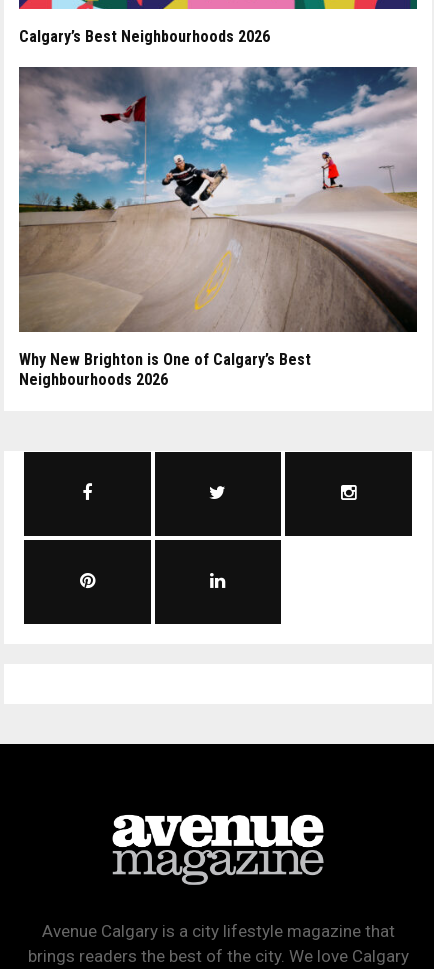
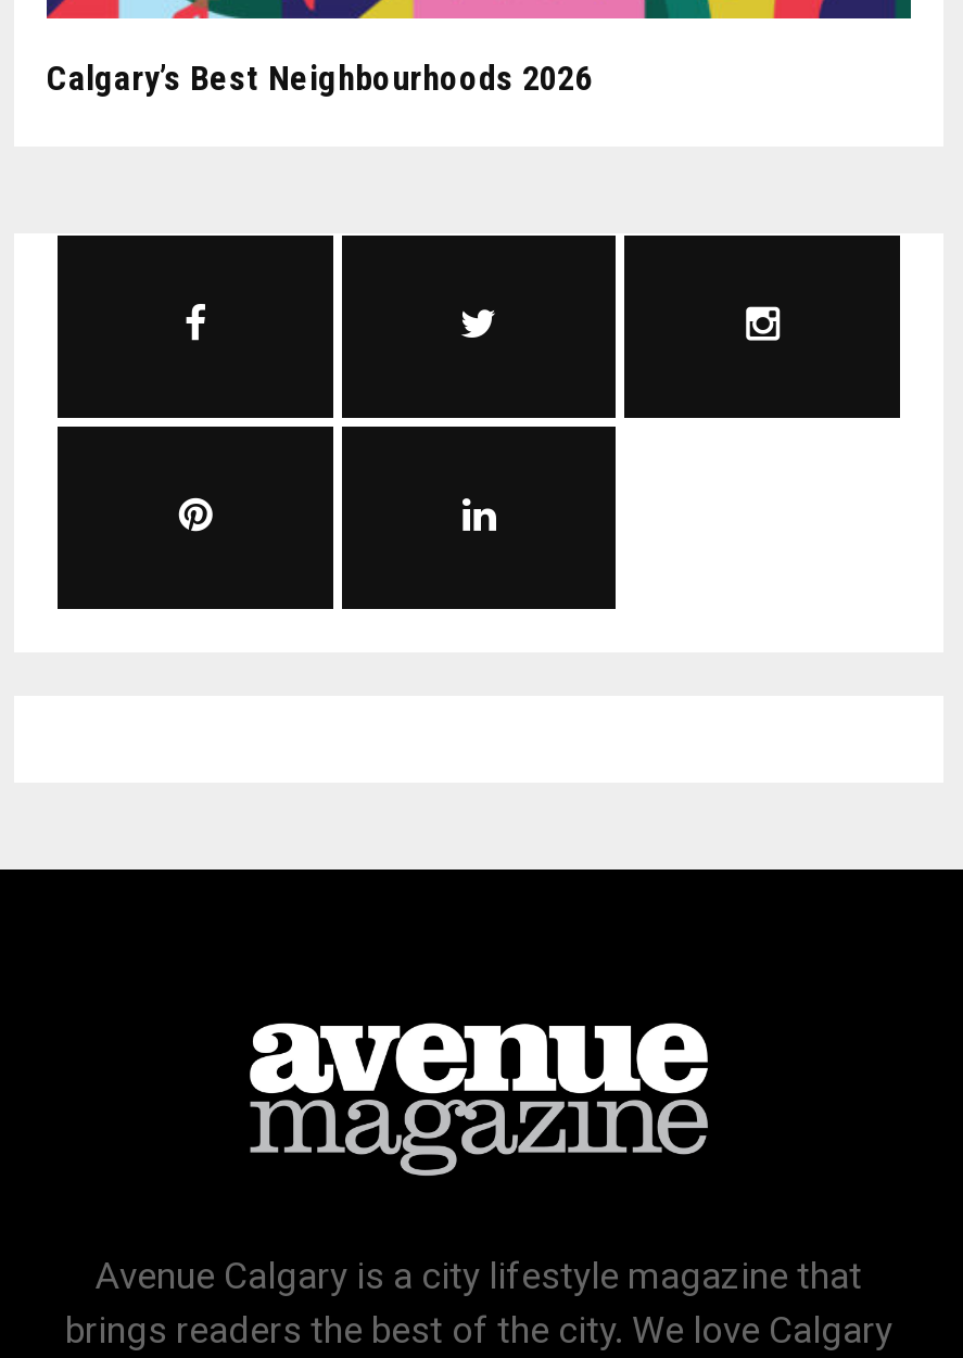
- [image]
- Why New Brighton is One of Calgary’s Best
- Neighbourhoods 2026
